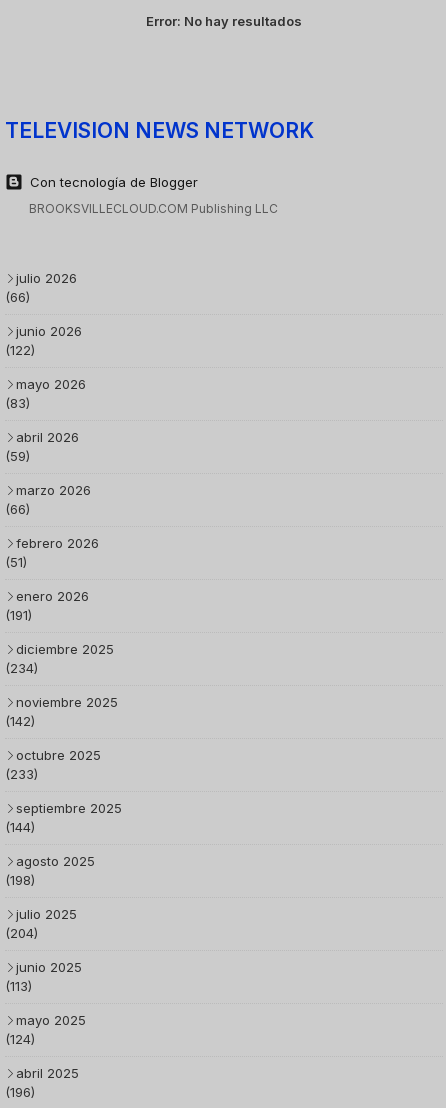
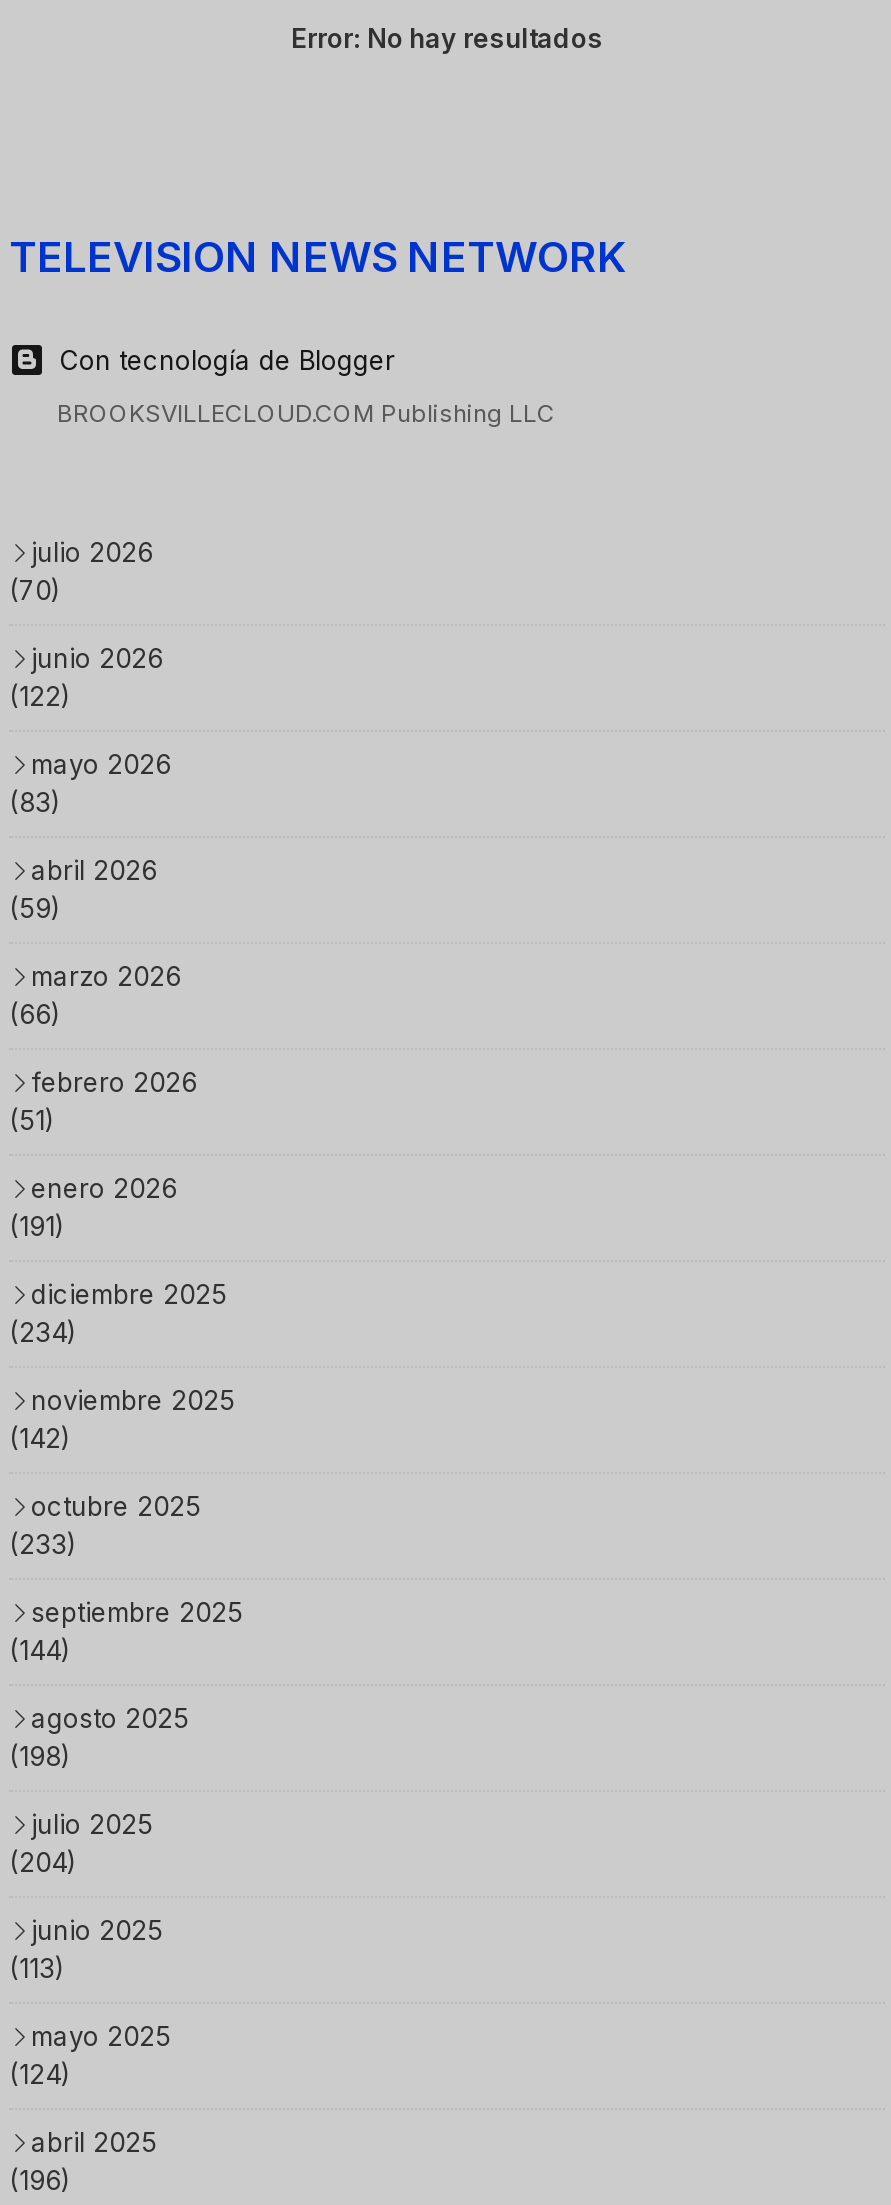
- (66)
+ (70)
